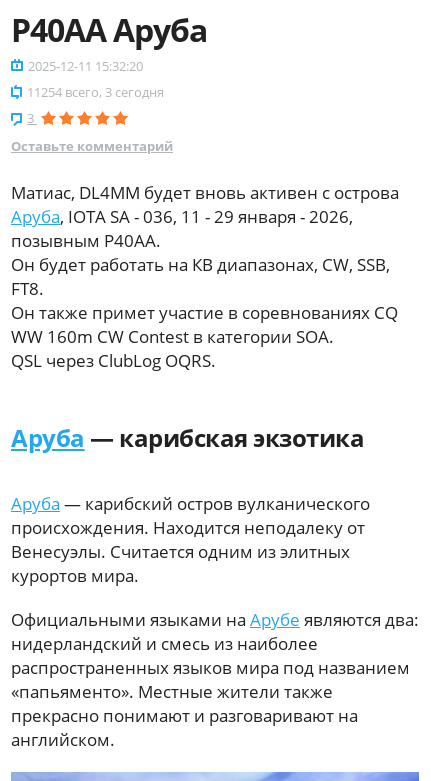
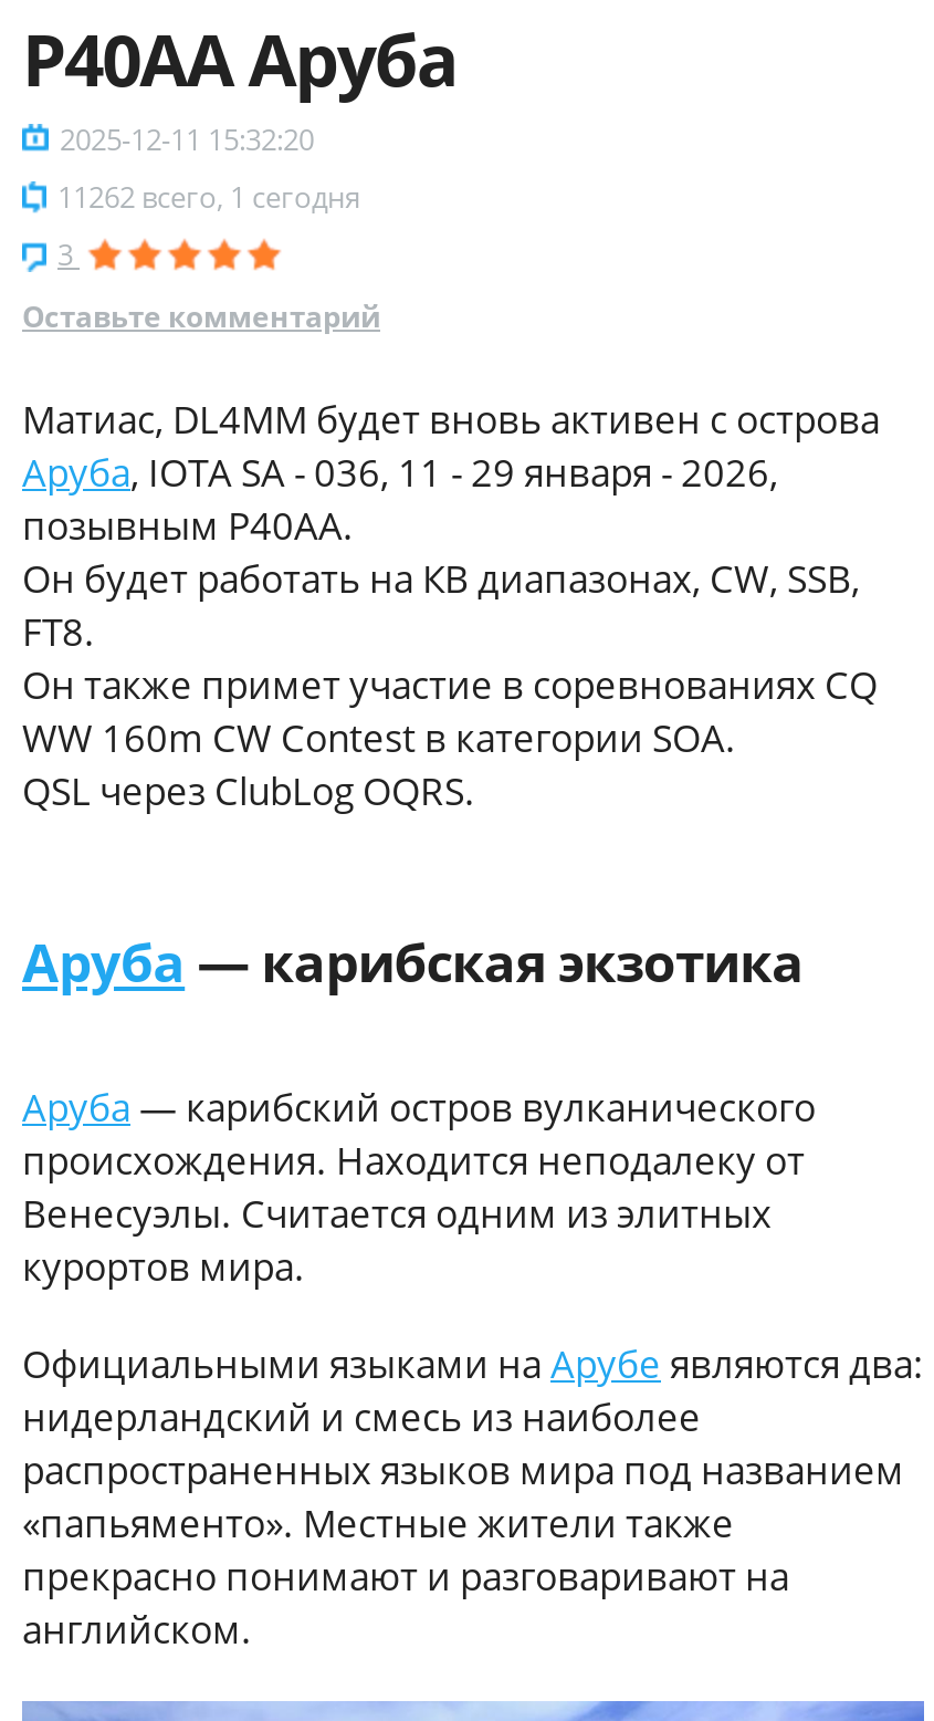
- 11254 всего, 3 сегодня
+ 11262 всего, 1 сегодня
